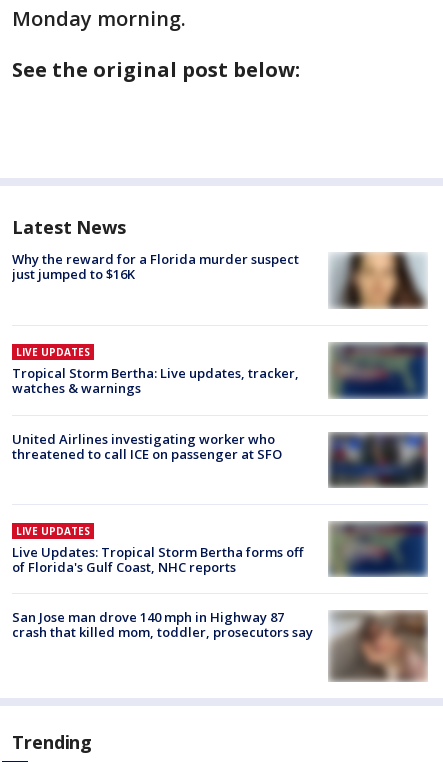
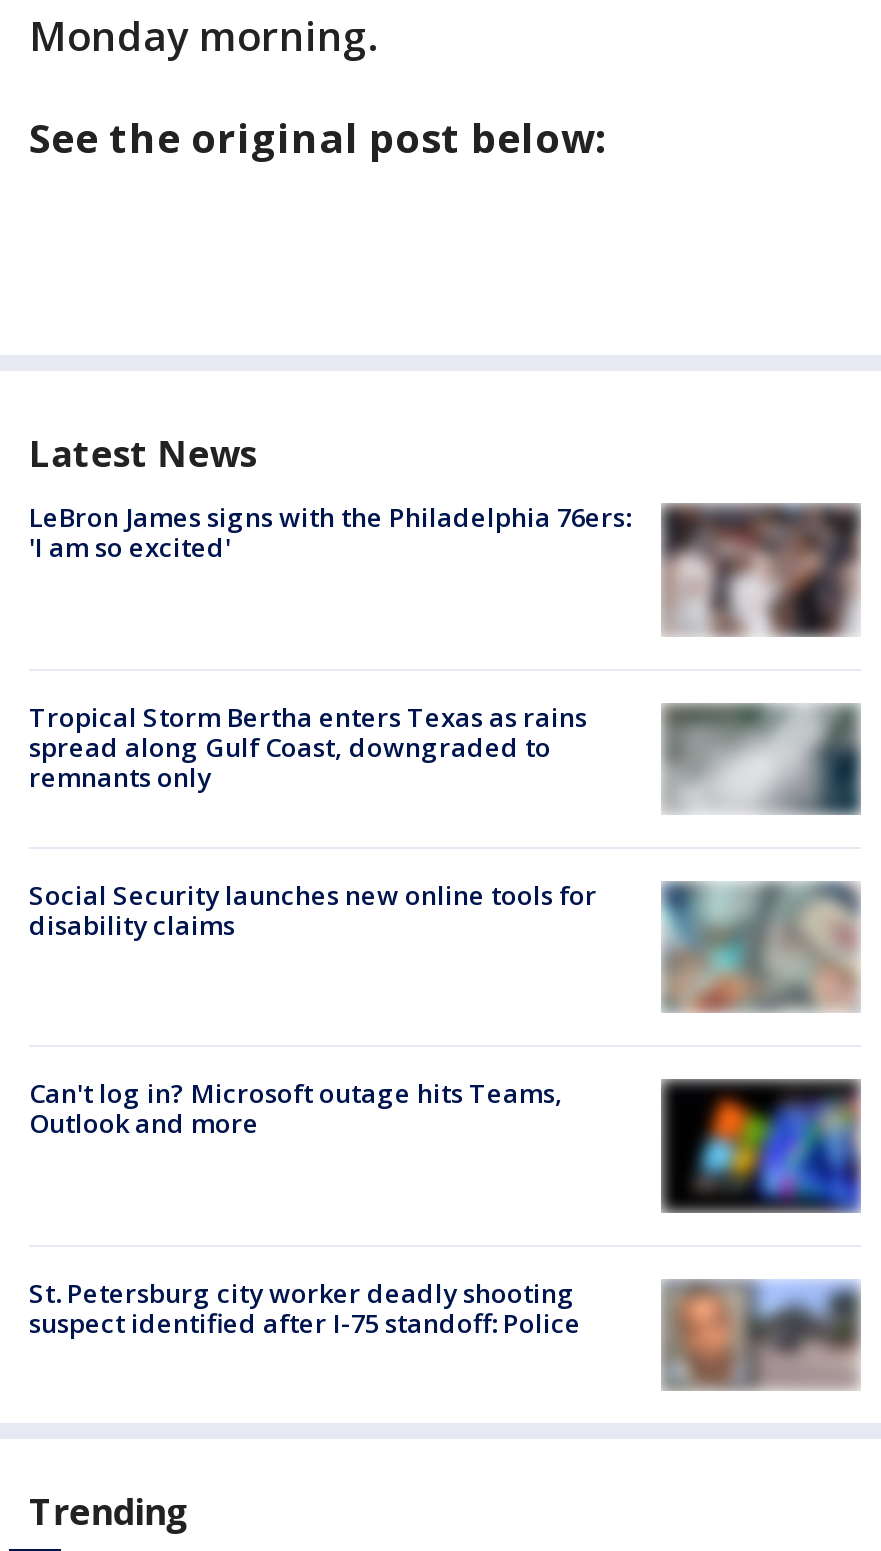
- [image]
- Why the reward for a Florida murder suspect
- just jumped to $16K
+ [image]
+ LeBron James signs with the Philadelphia 76ers:
+ 'I am so excited'

- [image]
- LIVE UPDATES
- Tropical Storm Bertha: Live updates, tracker,
- watches & warnings
+ [image]
+ Tropical Storm Bertha enters Texas as rains
+ spread along Gulf Coast, downgraded to
+ remnants only

- United Airlines investigating worker who
- threatened to call ICE on passenger at SFO
+ Social Security launches new online tools for
+ disability claims

- [image]
+ [image]

- LIVE UPDATES
- Live Updates: Tropical Storm Bertha forms off
- of Florida's Gulf Coast, NHC reports
+ Can't log in? Microsoft outage hits Teams,
+ Outlook and more

- [image]
+ [image]

- San Jose man drove 140 mph in Highway 87
- crash that killed mom, toddler, prosecutors say
+ St. Petersburg city worker deadly shooting
+ suspect identified after I-75 standoff: Police

- [image]
+ [image]
